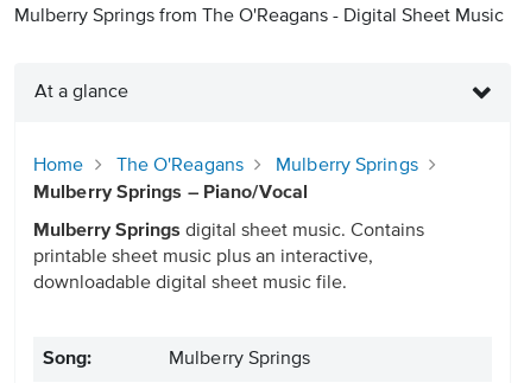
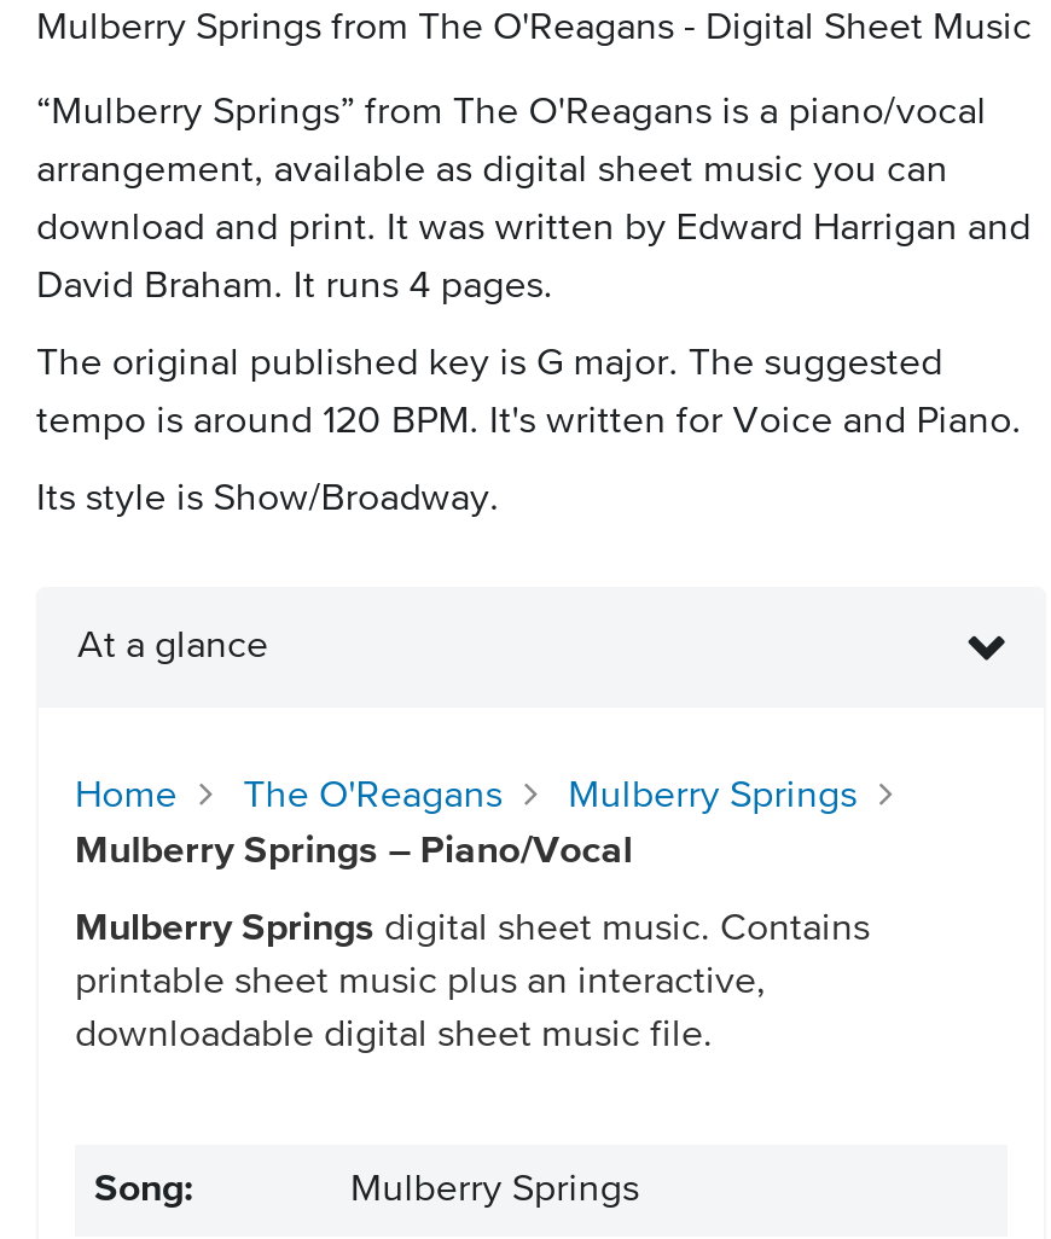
+ “Mulberry Springs” from The O'Reagans is a piano/vocal
+ arrangement, available as digital sheet music you can
+ download and print. It was written by Edward Harrigan and
+ David Braham. It runs 4 pages.
+ The original published key is G major. The suggested
+ tempo is around 120 BPM. It's written for Voice and Piano.
+ Its style is Show/Broadway.
